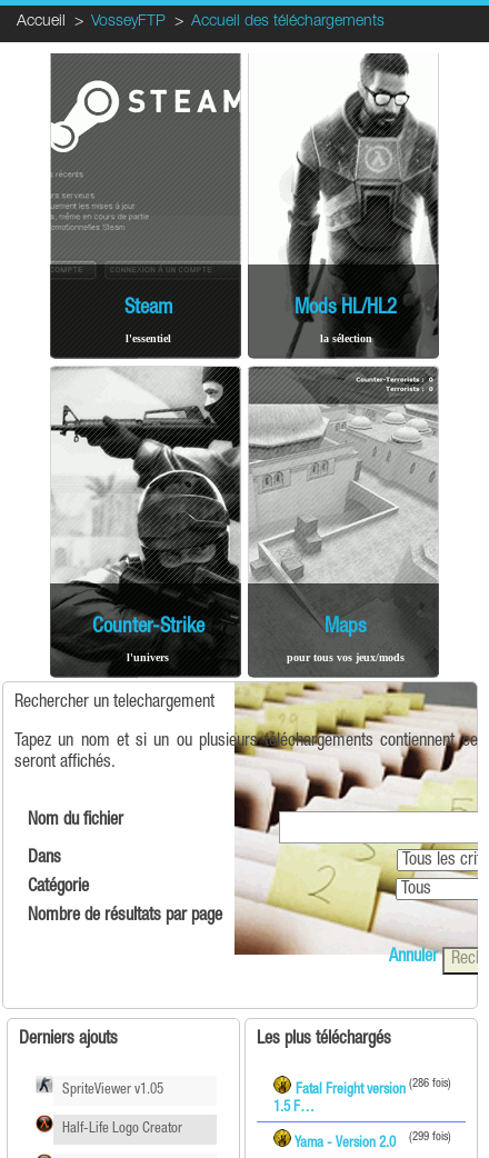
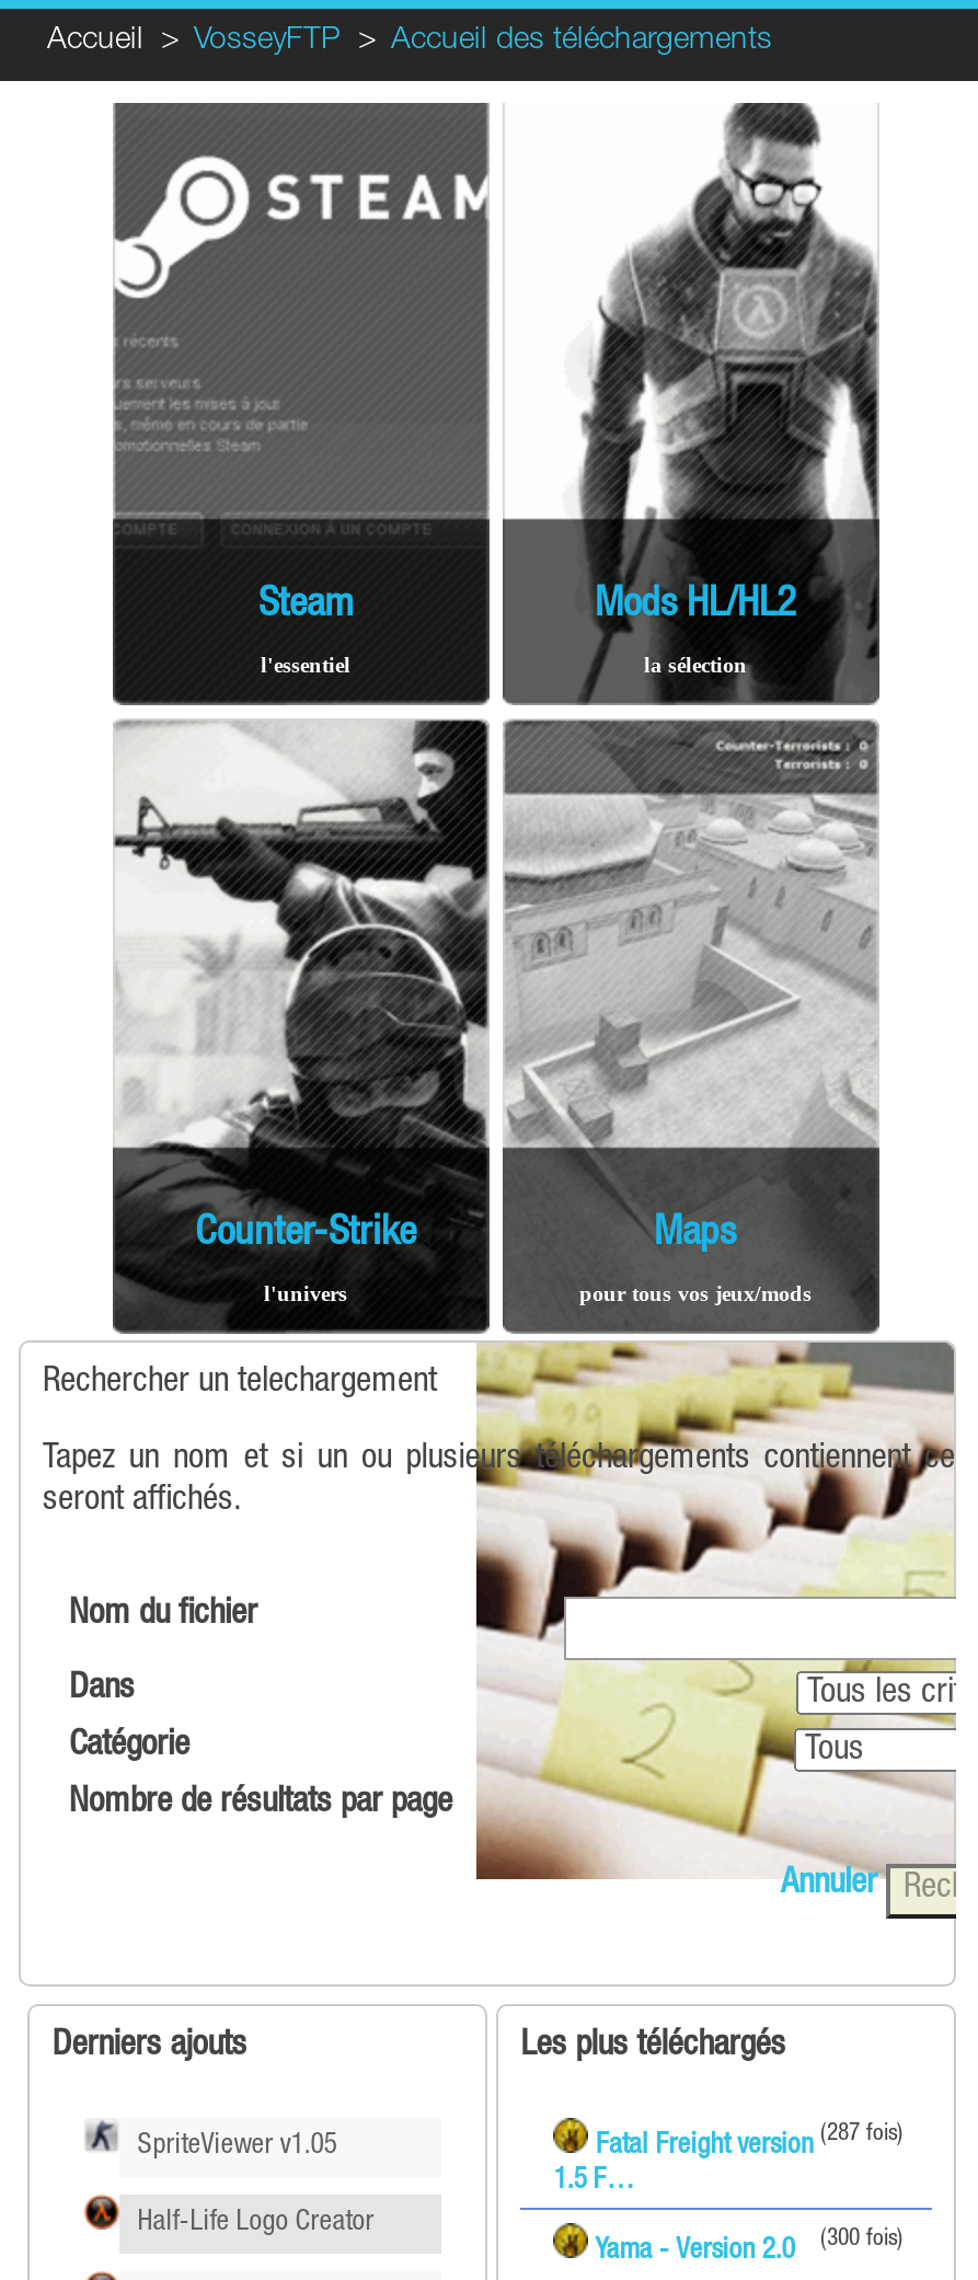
- Fatal Freight version (286 fois)
+ Fatal Freight version (287 fois)

- Yama - Version 2.0 (299 fois)
+ Yama - Version 2.0 (300 fois)
